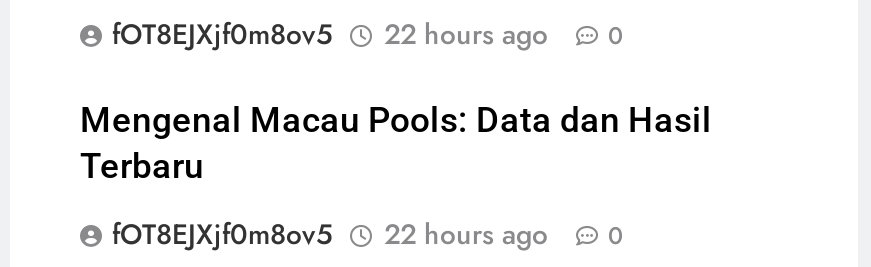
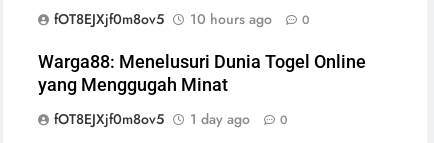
- fOT8EJXjf0m8ov5 22 hours ago 0
+ fOT8EJXjf0m8ov5 10 hours ago 0

- Mengenal Macau Pools: Data dan Hasil
- Terbaru
+ Warga88: Menelusuri Dunia Togel Online
+ yang Menggugah Minat

- fOT8EJXjf0m8ov5 22 hours ago 0
+ fOT8EJXjf0m8ov5 1 day ago 0
